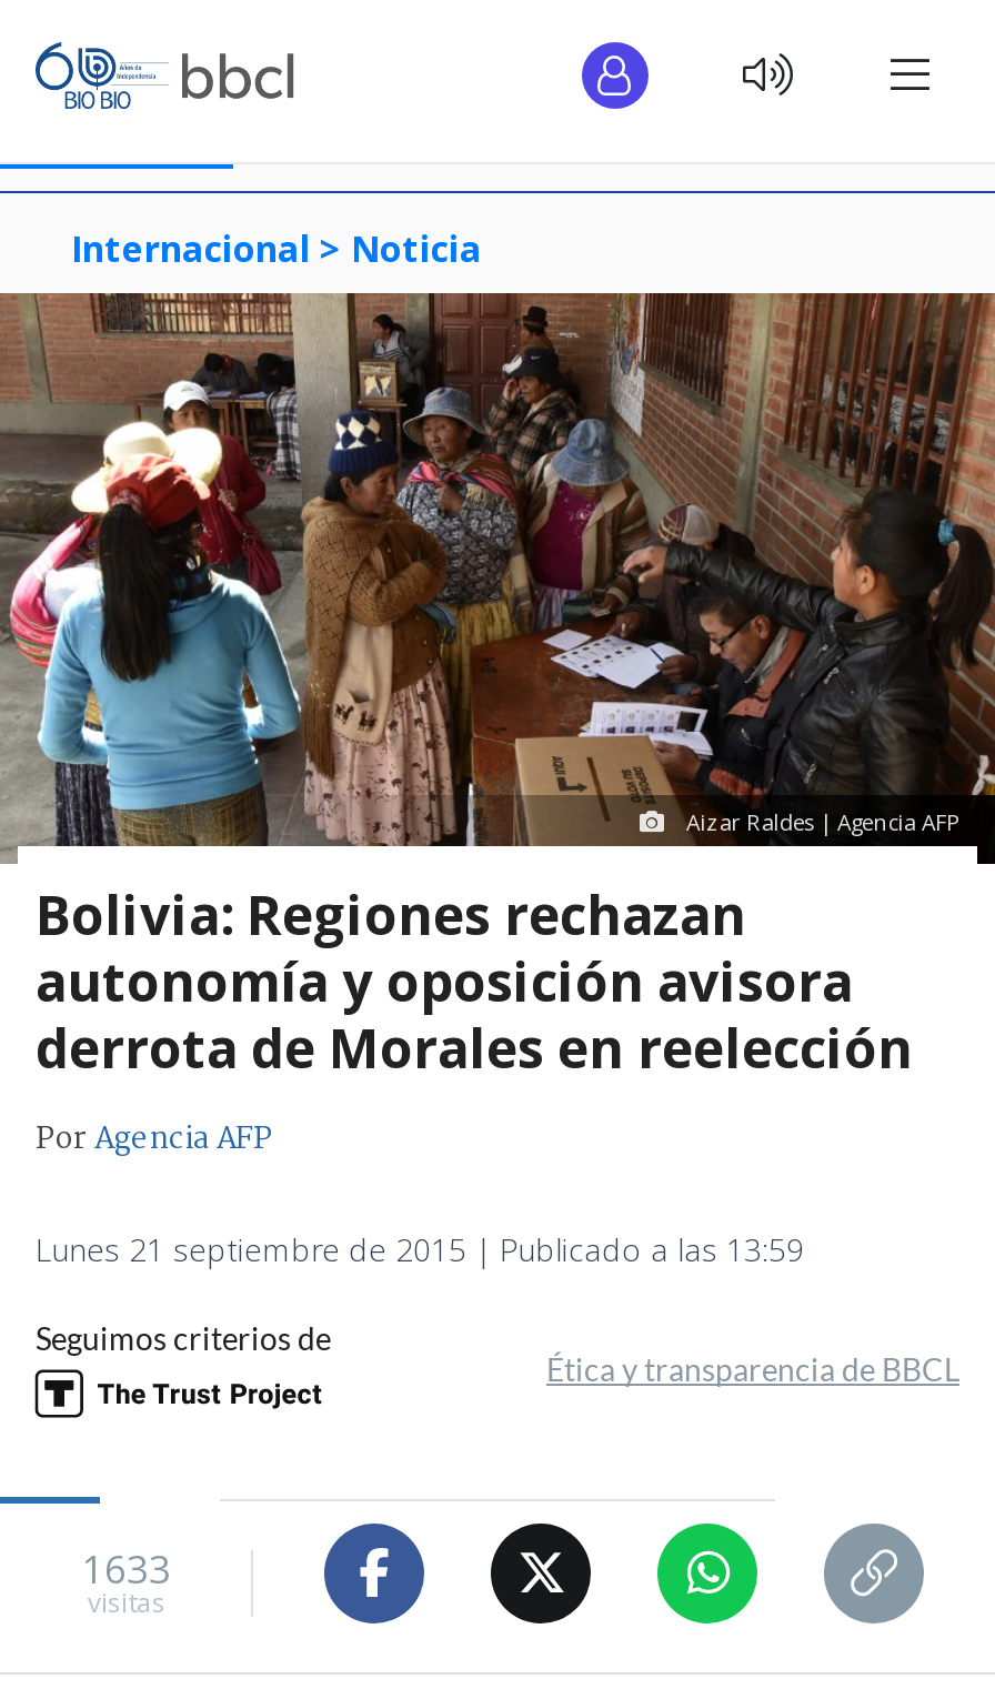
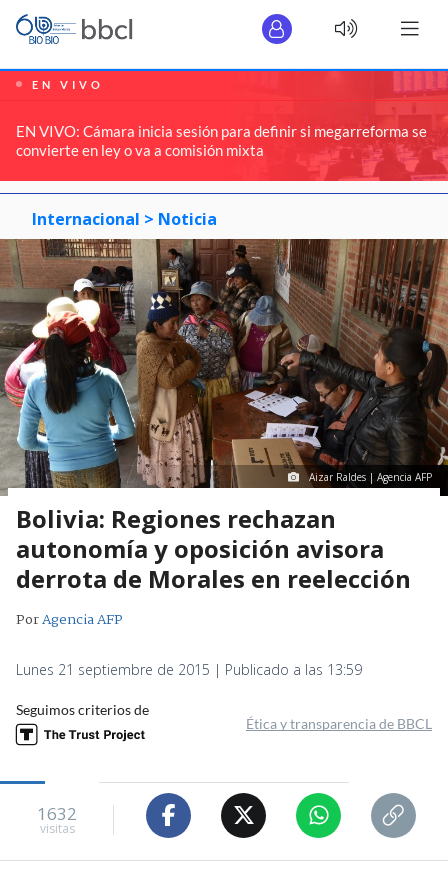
+ [image]
+ EN VIVO
+ EN VIVO: Cámara inicia sesión para definir si megarreforma se
+ convierte en ley o va a comisión mixta

- 1633
+ 1632
